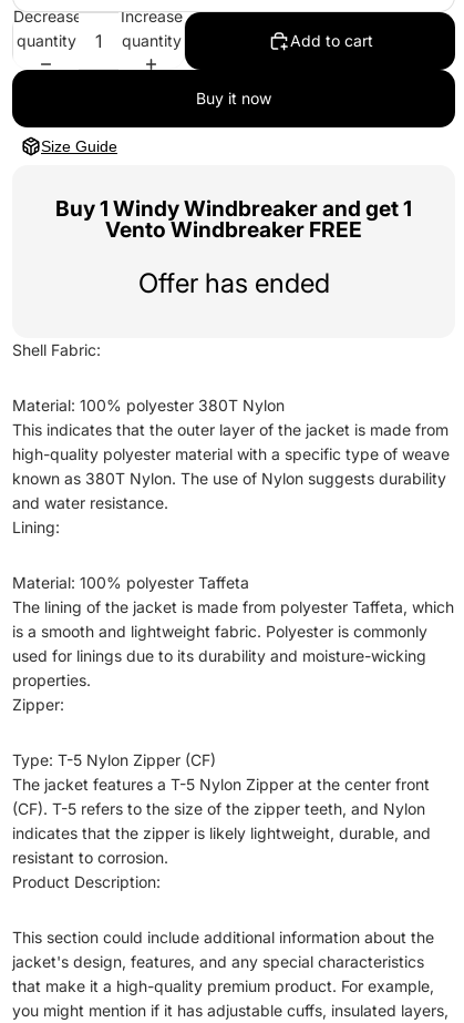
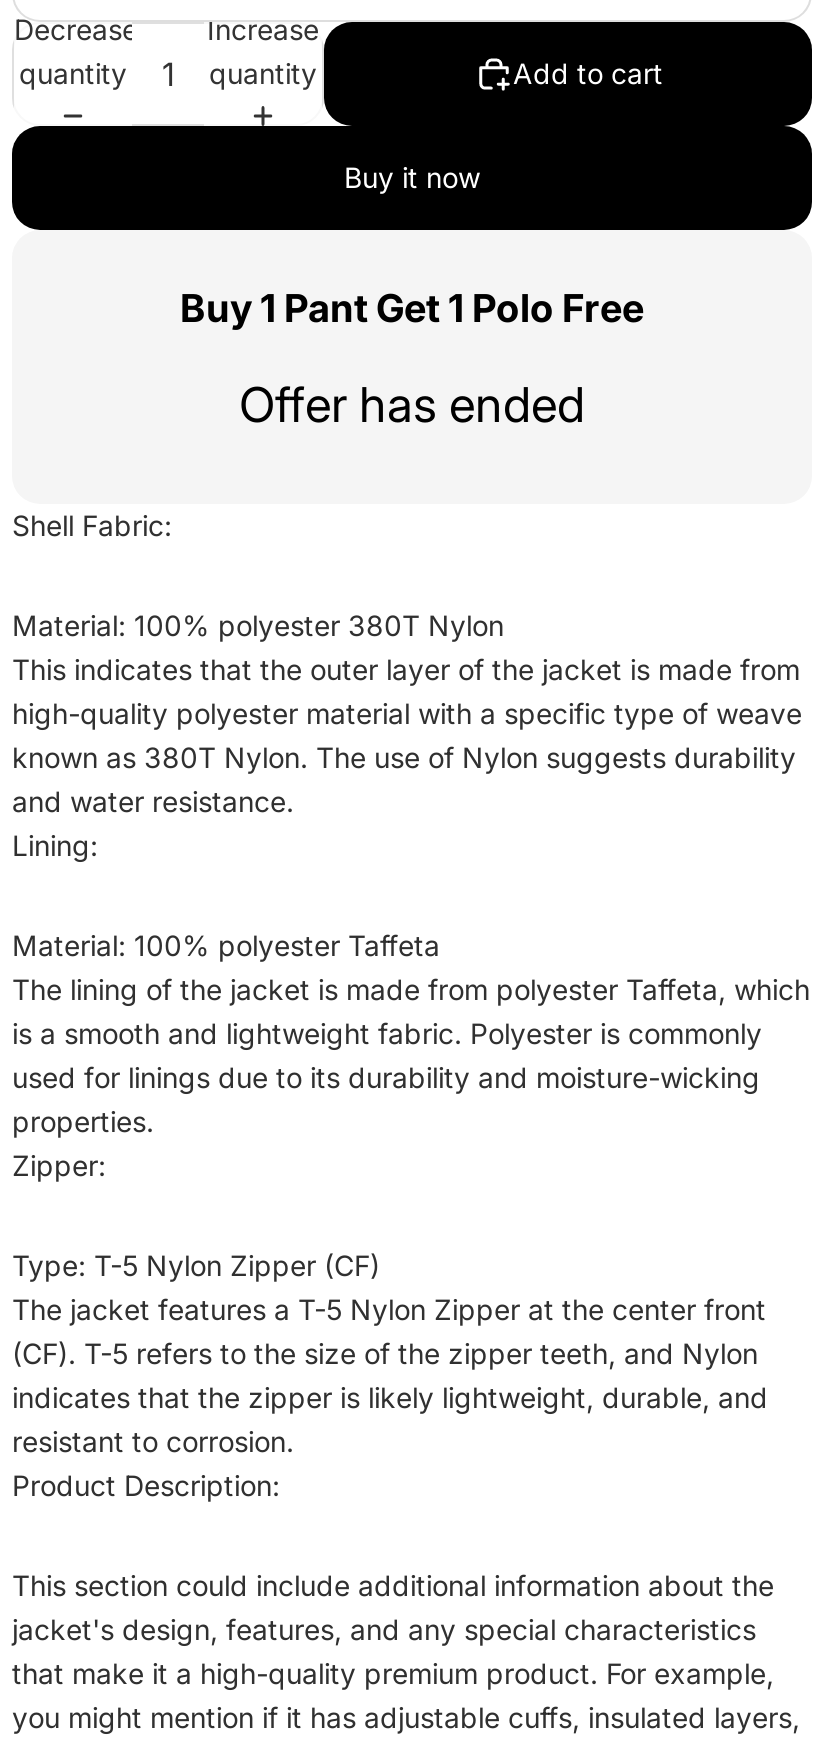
- Size Guide
- Buy 1 Windy Windbreaker and get 1
- Vento Windbreaker FREE
+ Buy 1 Pant Get 1 Polo Free
